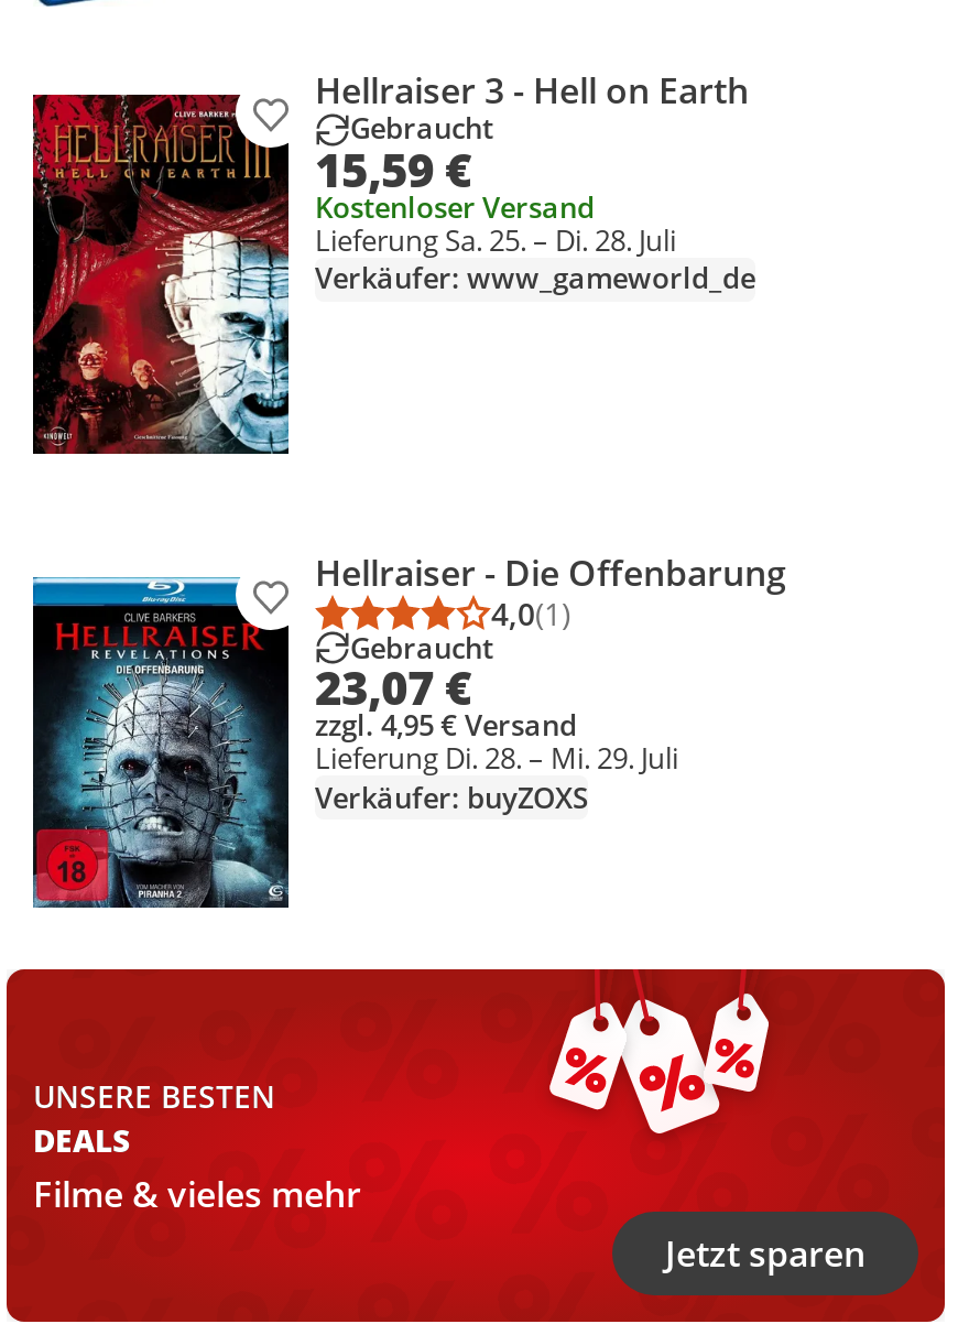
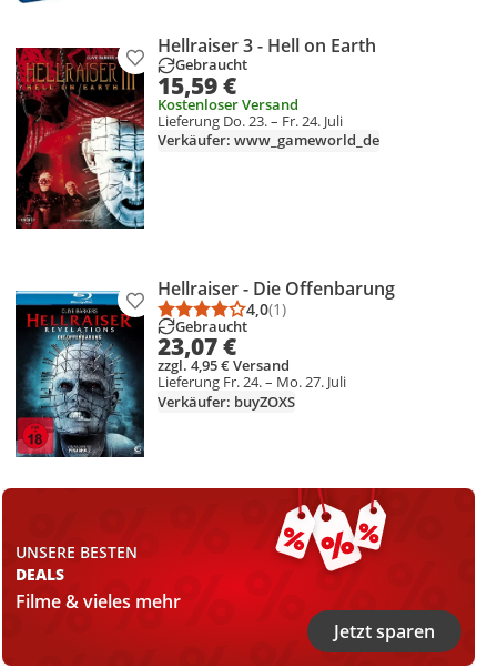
- Lieferung Sa. 25. – Di. 28. Juli
+ Lieferung Do. 23. – Fr. 24. Juli

- Lieferung Di. 28. – Mi. 29. Juli
+ Lieferung Fr. 24. – Mo. 27. Juli
